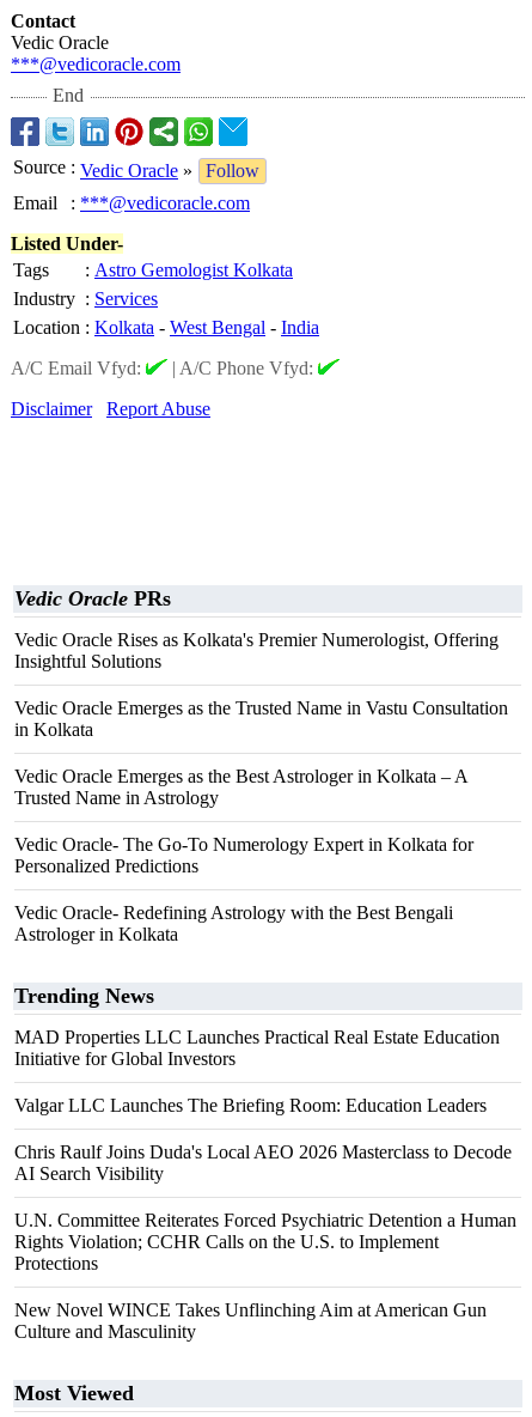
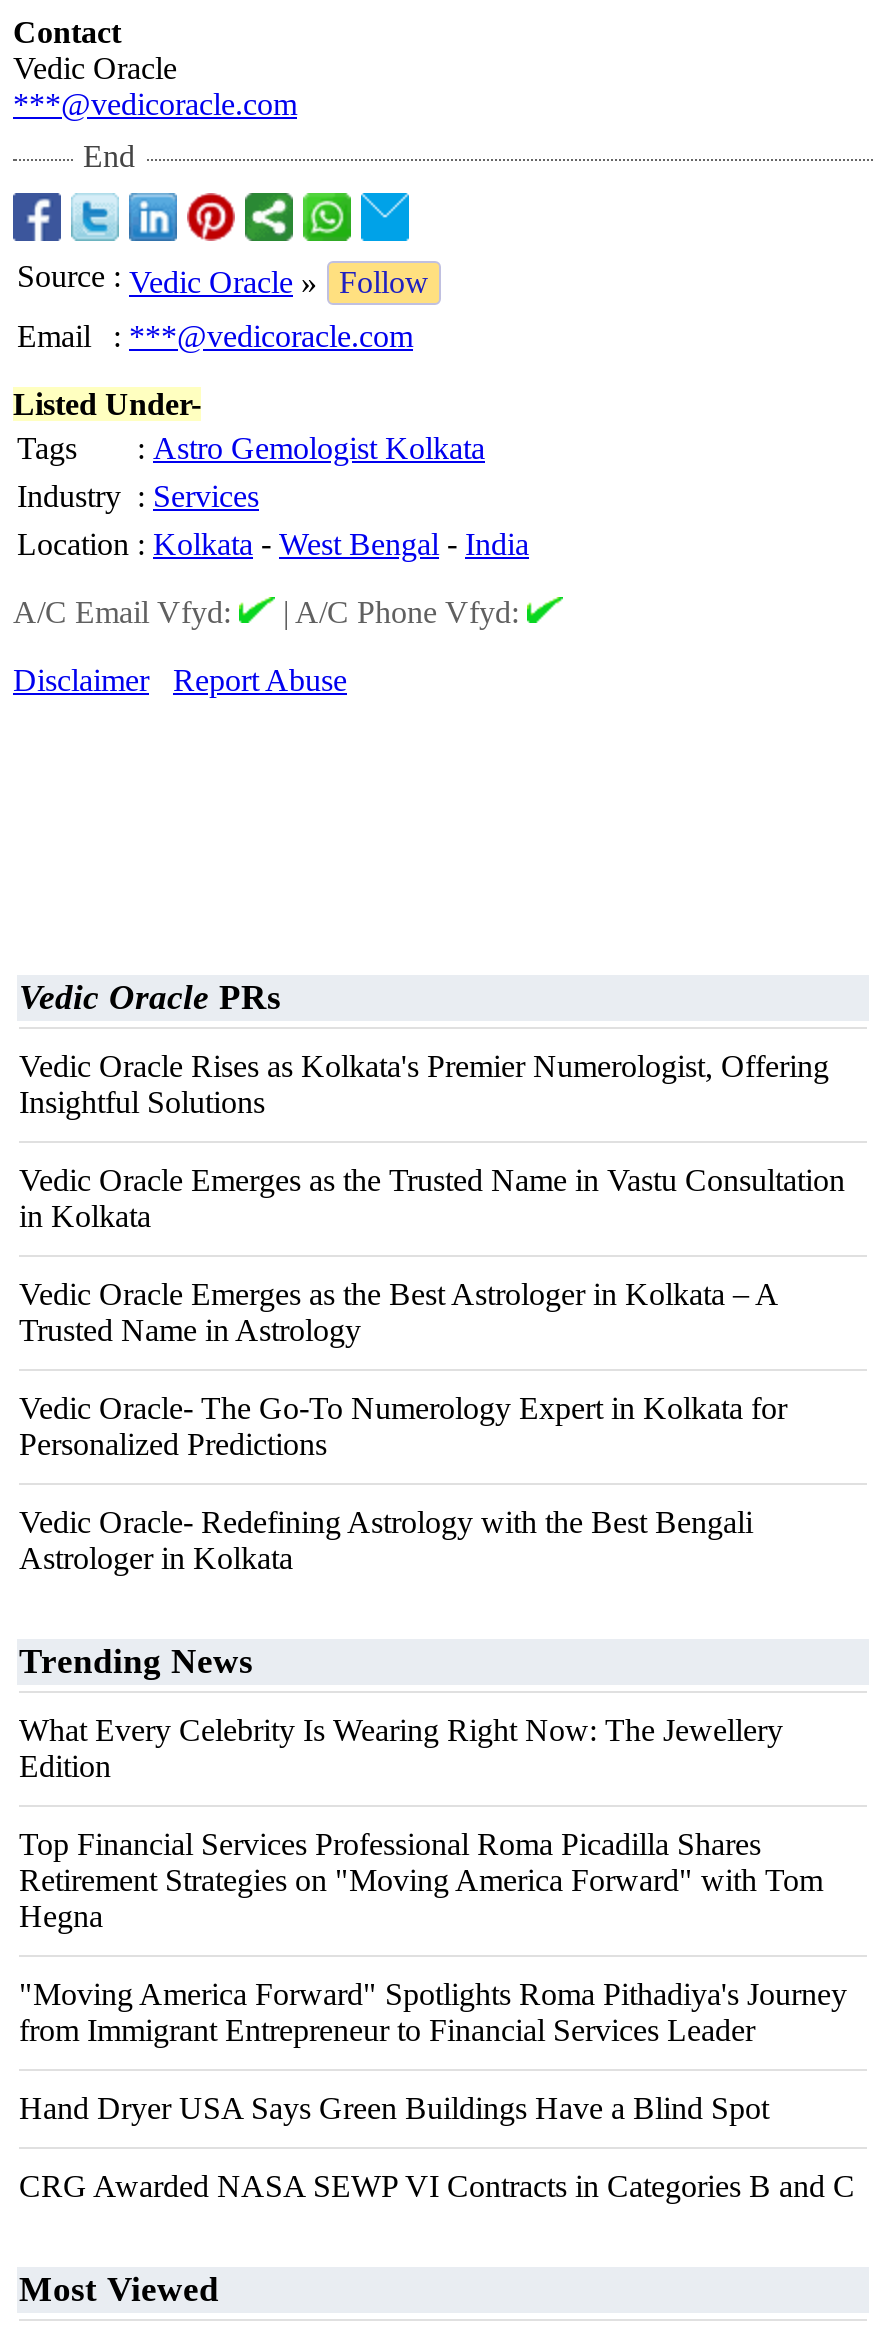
- MAD Properties LLC Launches Practical Real Estate Education
- Initiative for Global Investors
+ What Every Celebrity Is Wearing Right Now: The Jewellery
+ Edition

- Valgar LLC Launches The Briefing Room: Education Leaders
+ Top Financial Services Professional Roma Picadilla Shares
+ Retirement Strategies on "Moving America Forward" with Tom
+ Hegna

- Chris Raulf Joins Duda's Local AEO 2026 Masterclass to Decode
- AI Search Visibility
+ "Moving America Forward" Spotlights Roma Pithadiya's Journey
+ from Immigrant Entrepreneur to Financial Services Leader

- U.N. Committee Reiterates Forced Psychiatric Detention a Human
- Rights Violation; CCHR Calls on the U.S. to Implement
- Protections
+ Hand Dryer USA Says Green Buildings Have a Blind Spot

- New Novel WINCE Takes Unflinching Aim at American Gun
- Culture and Masculinity
+ CRG Awarded NASA SEWP VI Contracts in Categories B and C
